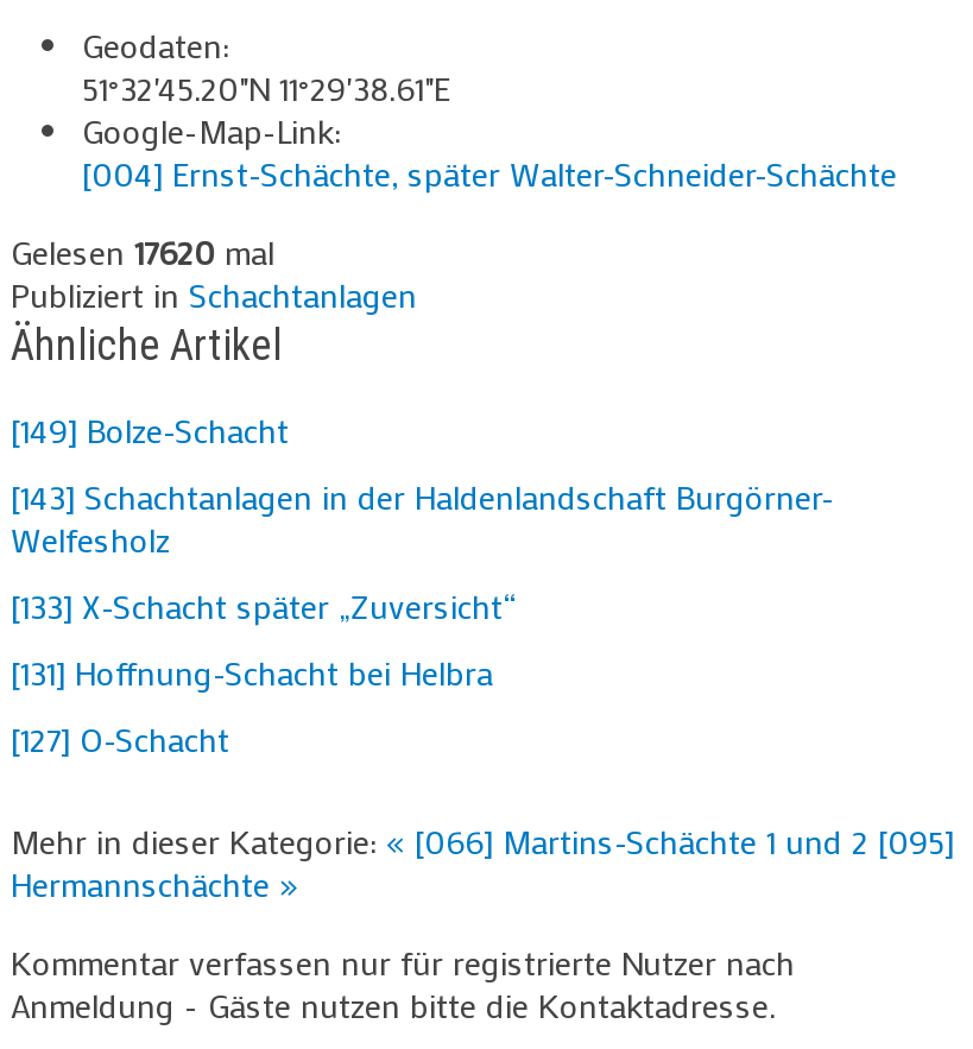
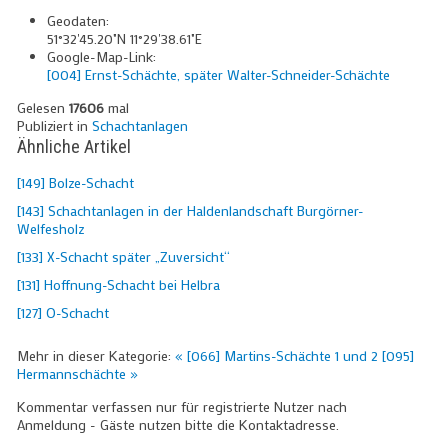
- Gelesen 17620 mal
+ Gelesen 17606 mal
